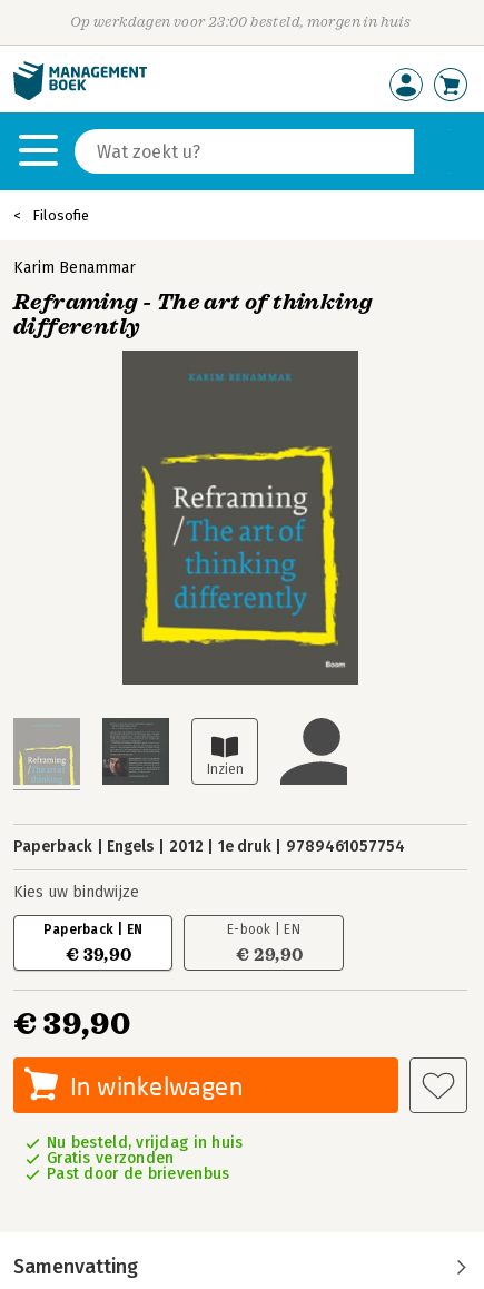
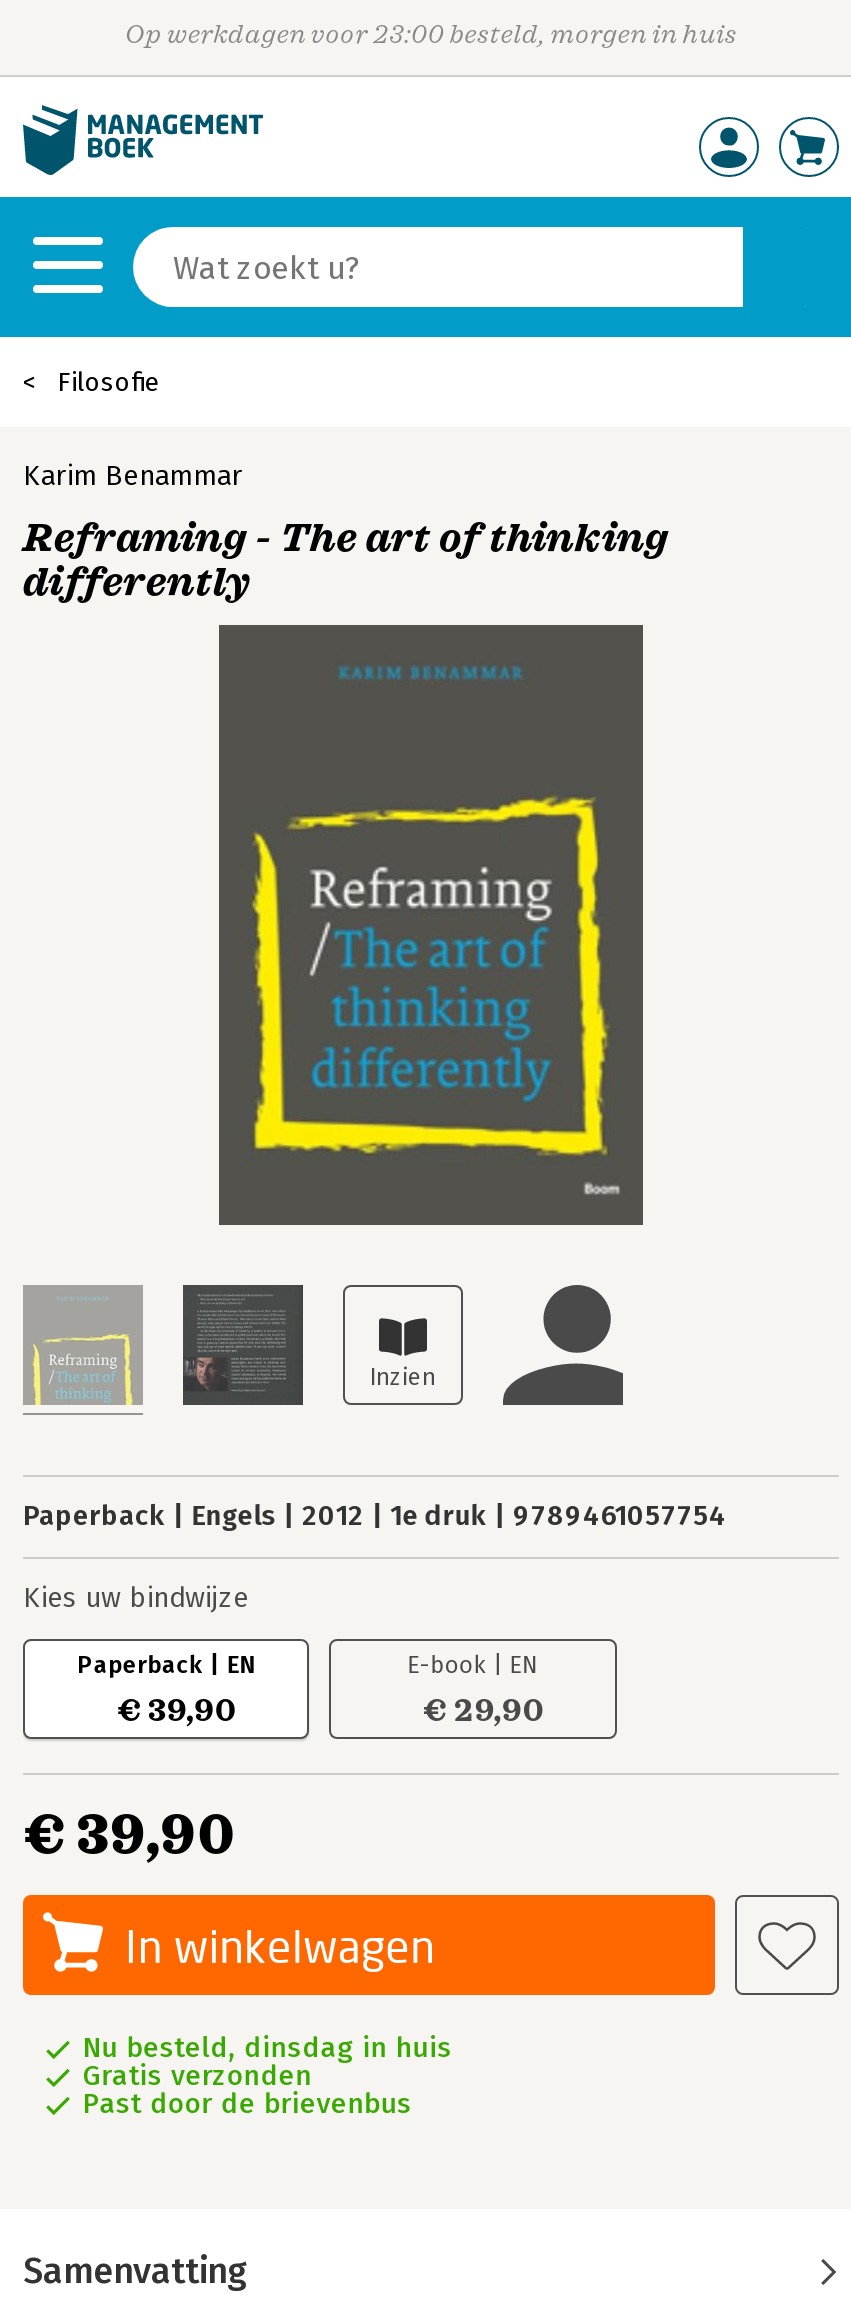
- Nu besteld, vrijdag in huis
+ Nu besteld, dinsdag in huis
